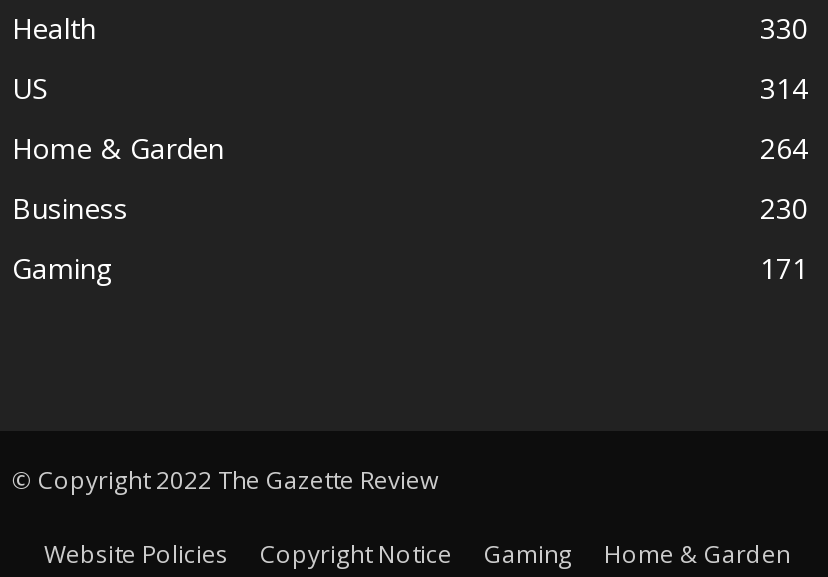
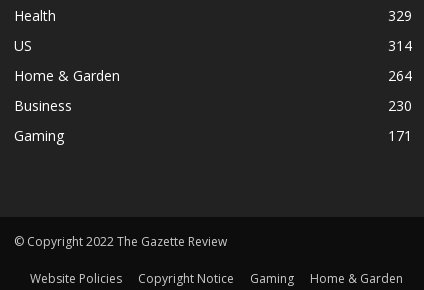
- 330
+ 329
